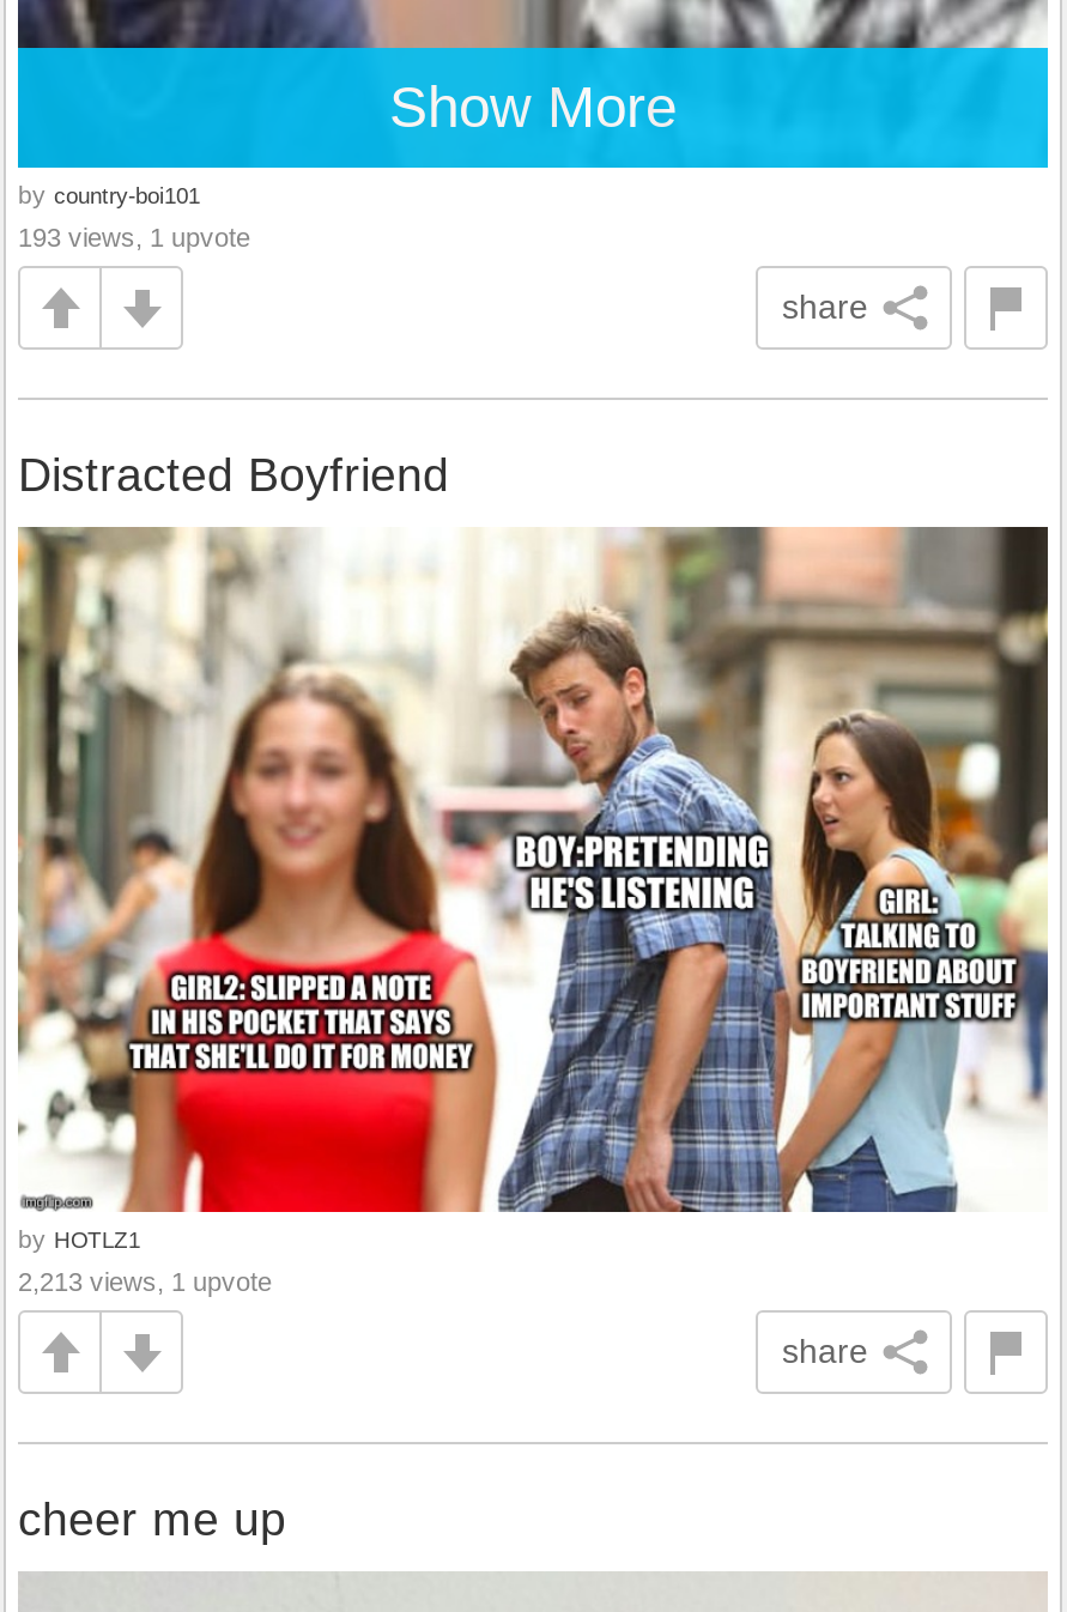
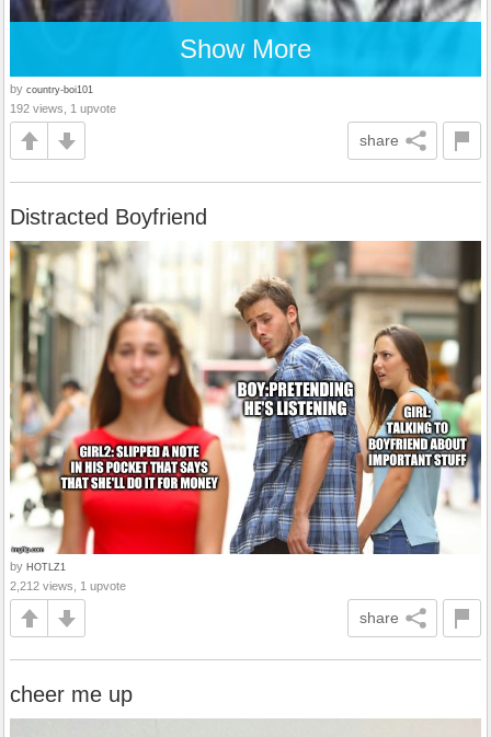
- 193 views, 1 upvote
+ 192 views, 1 upvote

- 2,213 views, 1 upvote
+ 2,212 views, 1 upvote
